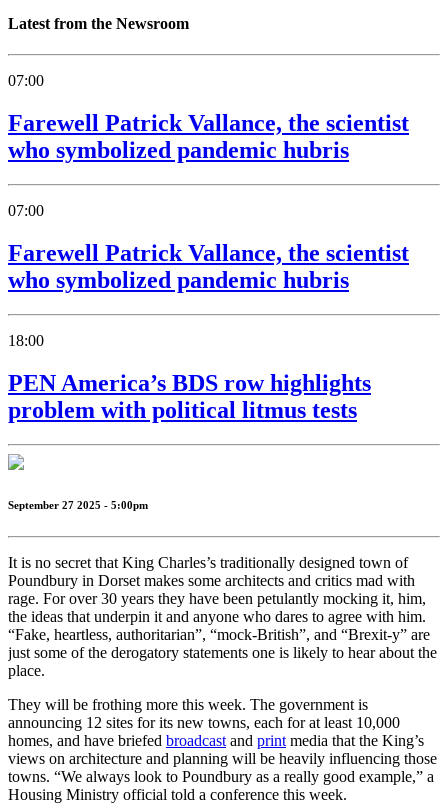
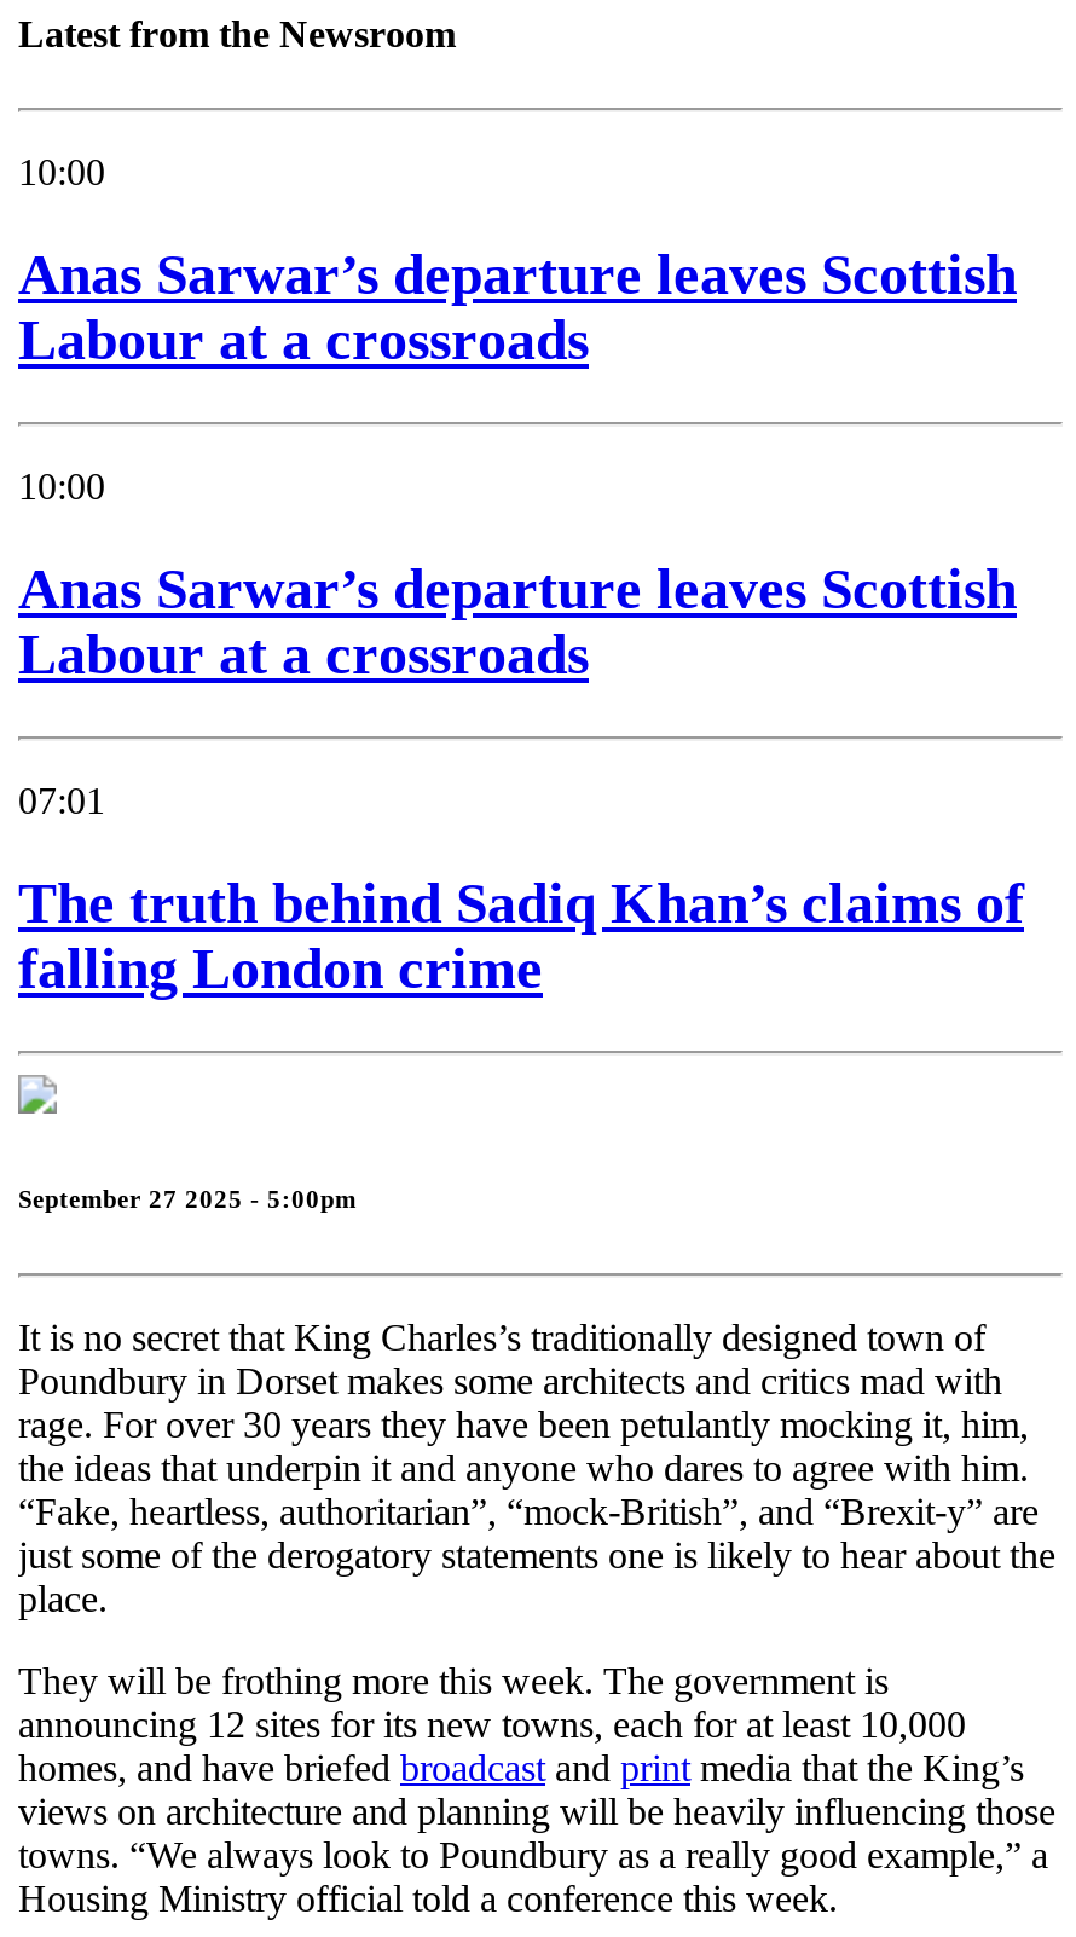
- 07:00
+ 10:00

- Farewell Patrick Vallance, the scientist
- who symbolized pandemic hubris
+ Anas Sarwar’s departure leaves Scottish
+ Labour at a crossroads

- 07:00
+ 10:00

- Farewell Patrick Vallance, the scientist
- who symbolized pandemic hubris
+ Anas Sarwar’s departure leaves Scottish
+ Labour at a crossroads

- 18:00
+ 07:01

- PEN America’s BDS row highlights
- problem with political litmus tests
+ The truth behind Sadiq Khan’s claims of
+ falling London crime
